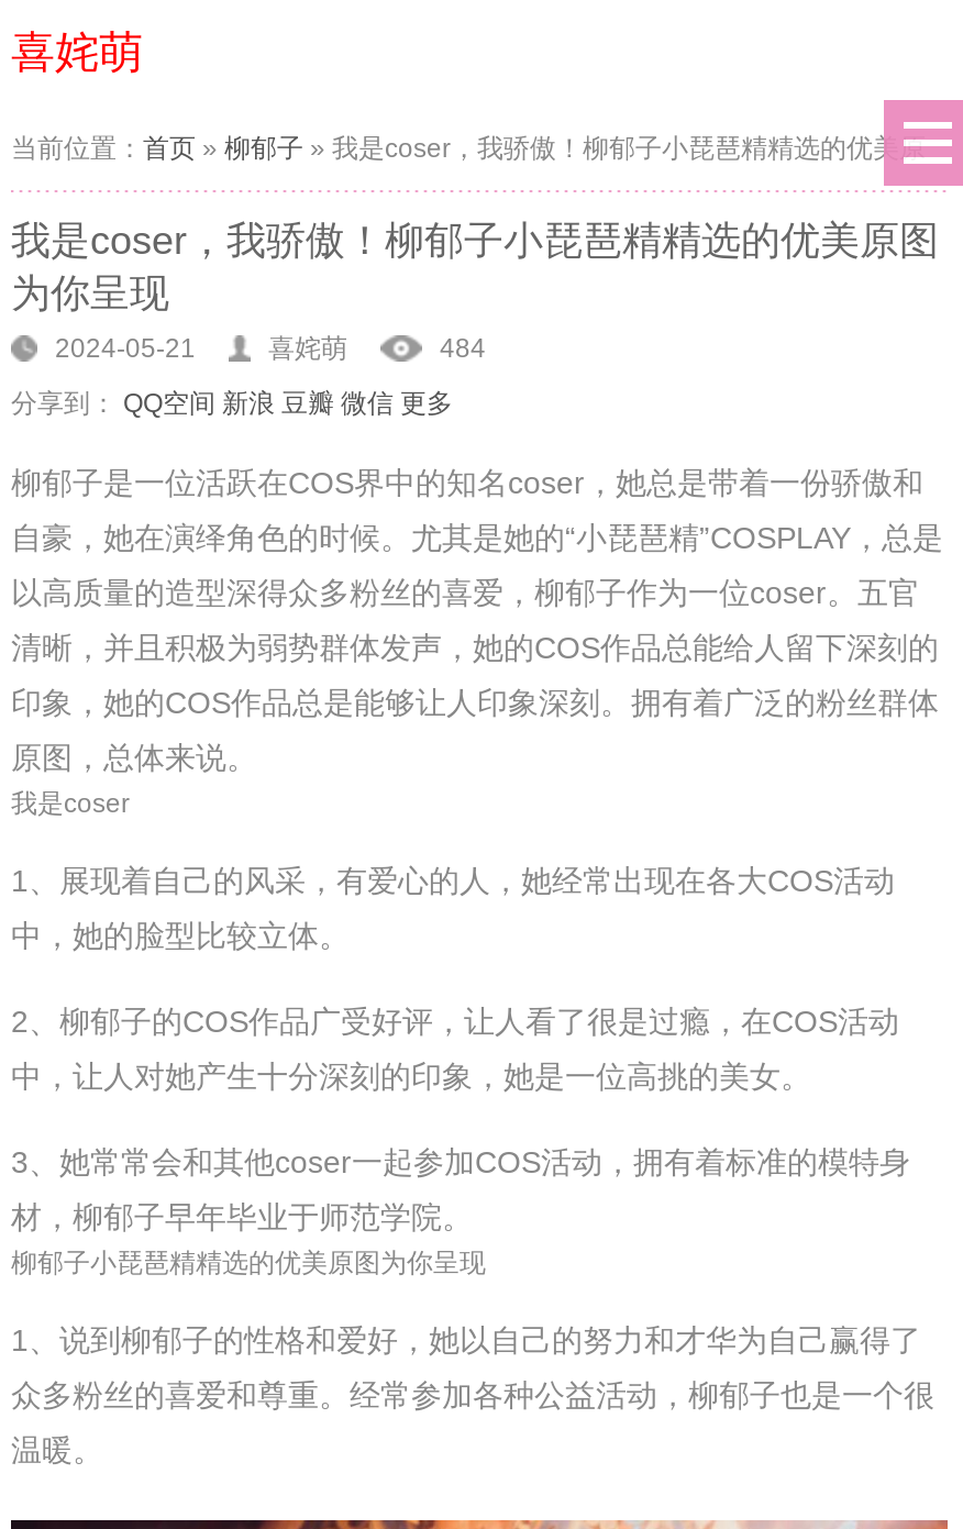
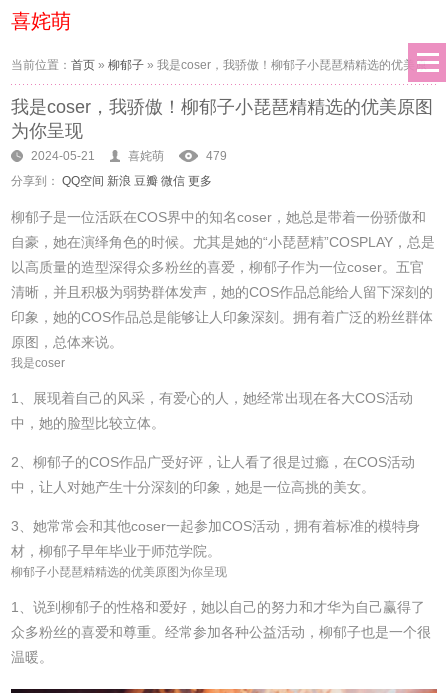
- 484
+ 479
